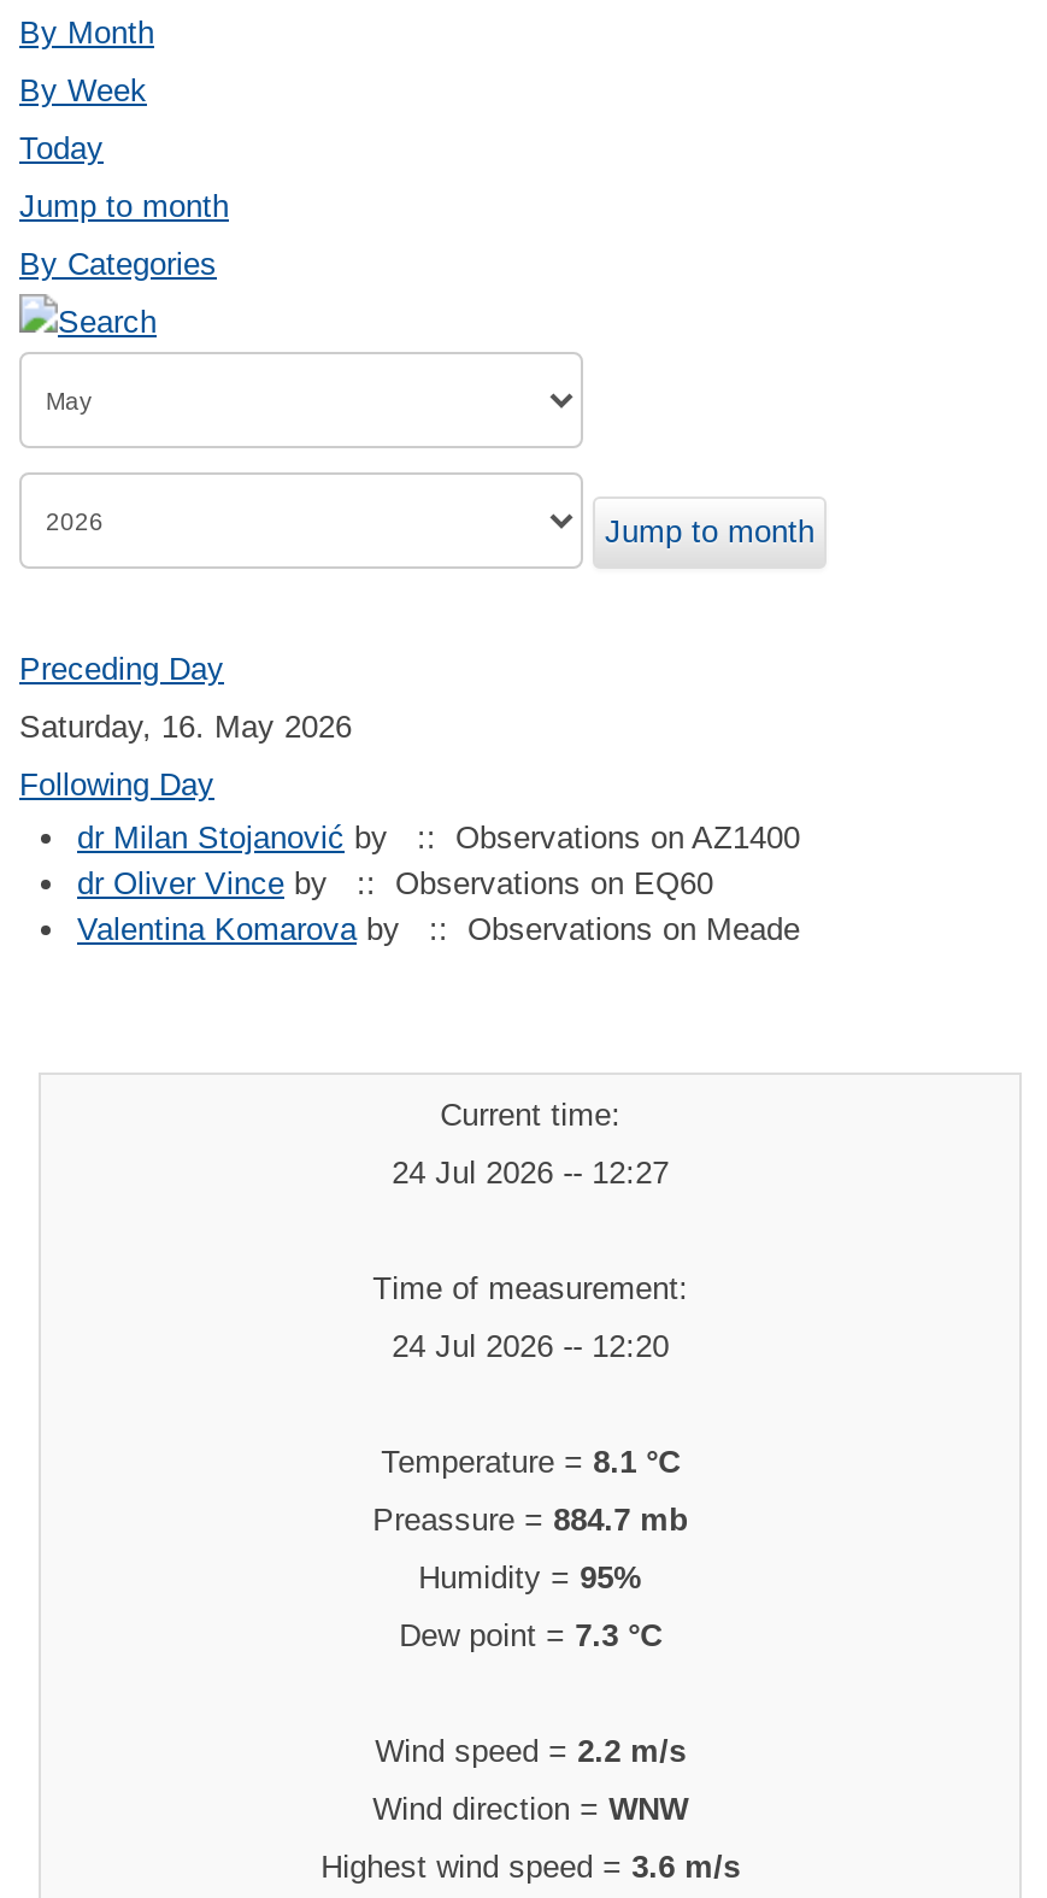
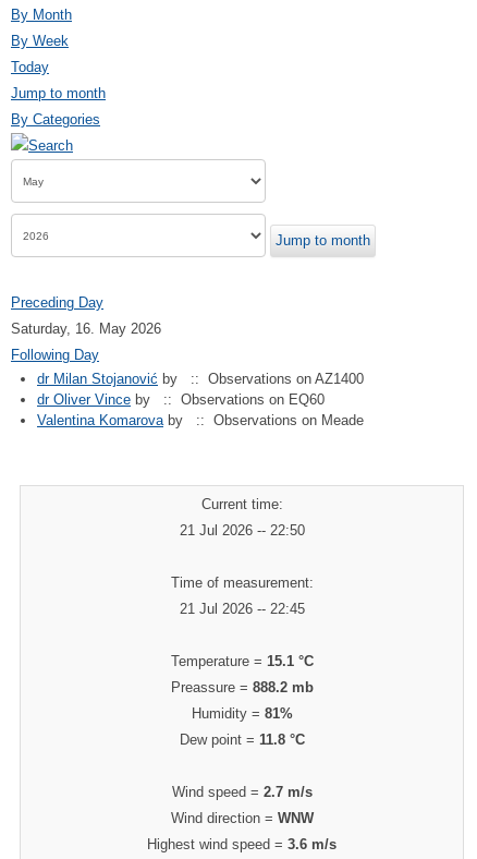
- 24 Jul 2026 -- 12:27
+ 21 Jul 2026 -- 22:50

- 24 Jul 2026 -- 12:20
+ 21 Jul 2026 -- 22:45

- Temperature = 8.1 °C
+ Temperature = 15.1 °C

- Preassure = 884.7 mb
+ Preassure = 888.2 mb

- Humidity = 95%
+ Humidity = 81%

- Dew point = 7.3 °C
+ Dew point = 11.8 °C

- Wind speed = 2.2 m/s
+ Wind speed = 2.7 m/s
